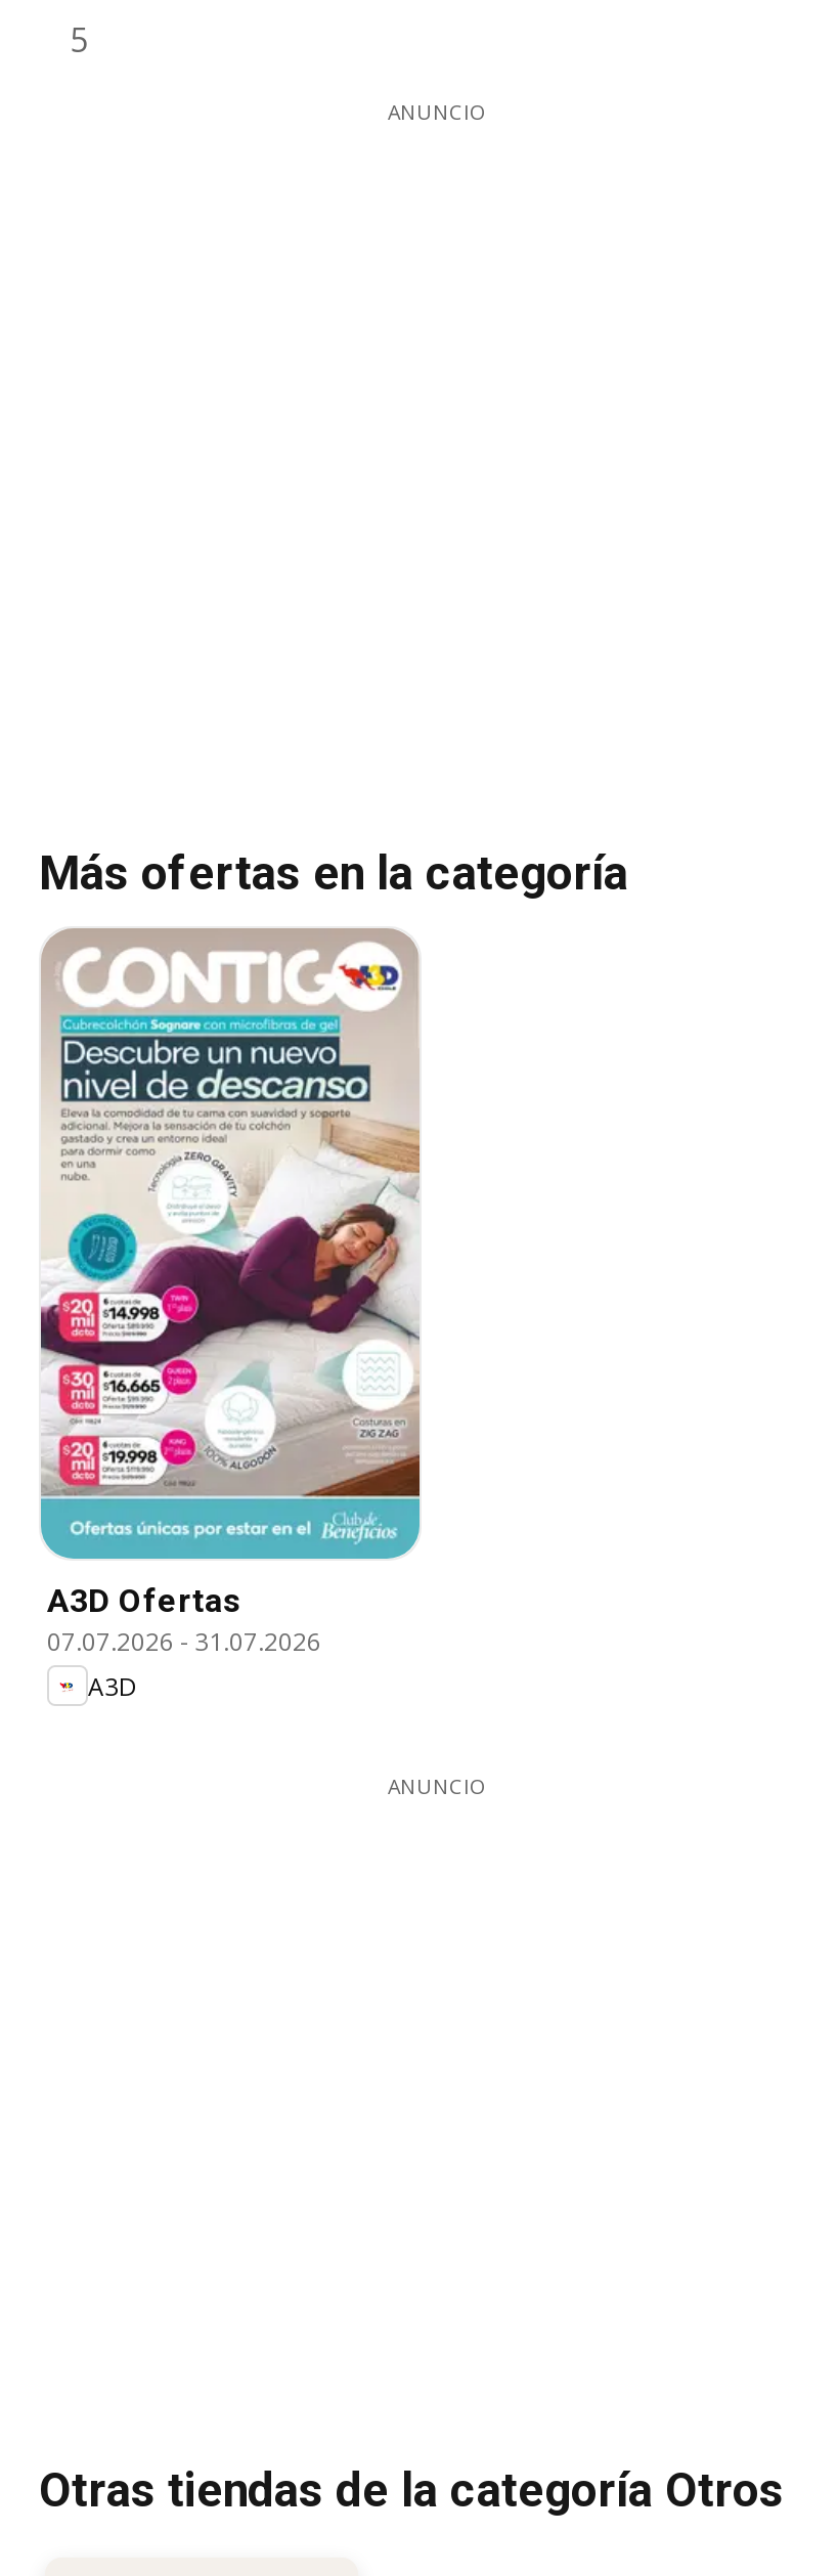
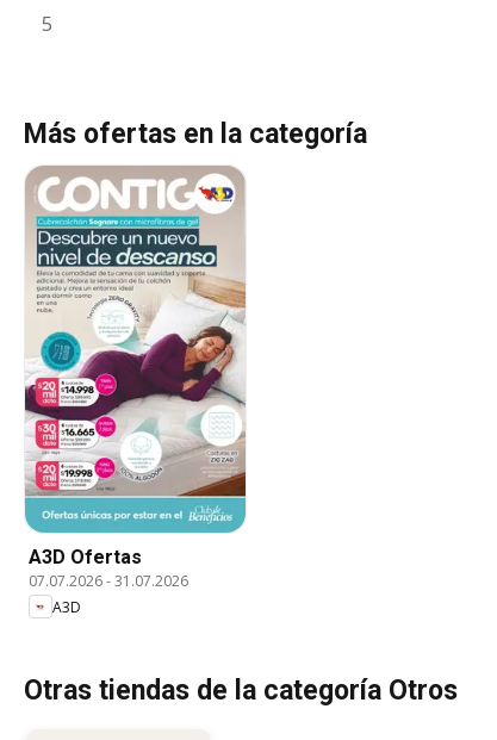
- ANUNCIO

- ANUNCIO
